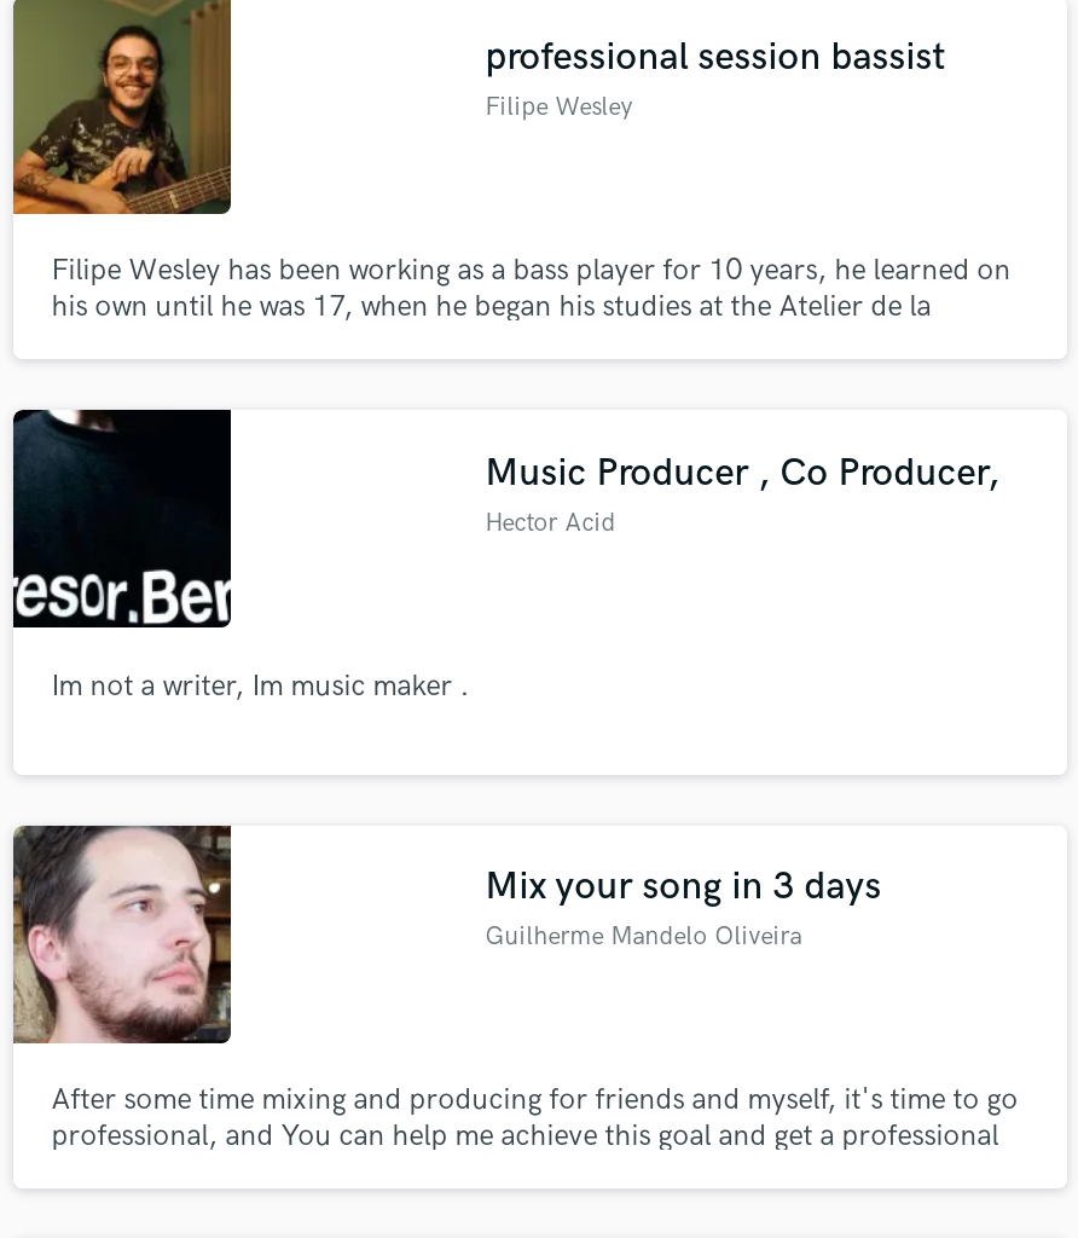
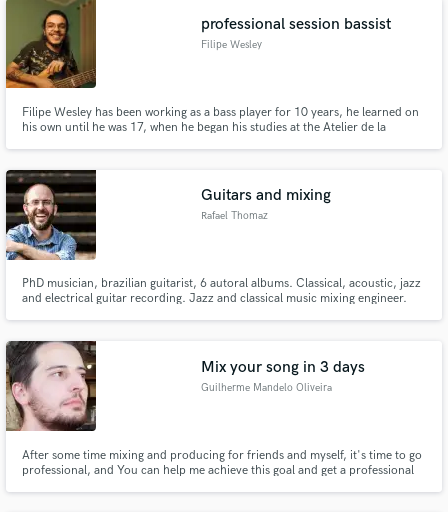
- [image]
- Im not a writer, Im music maker .
+ [image]
+ PhD musician, brazilian guitarist, 6 autoral albums. Classical, acoustic, jazz
+ and electrical guitar recording. Jazz and classical music mixing engineer.

- Music Producer , Co Producer,
- Hector Acid
+ Guitars and mixing
+ Rafael Thomaz
